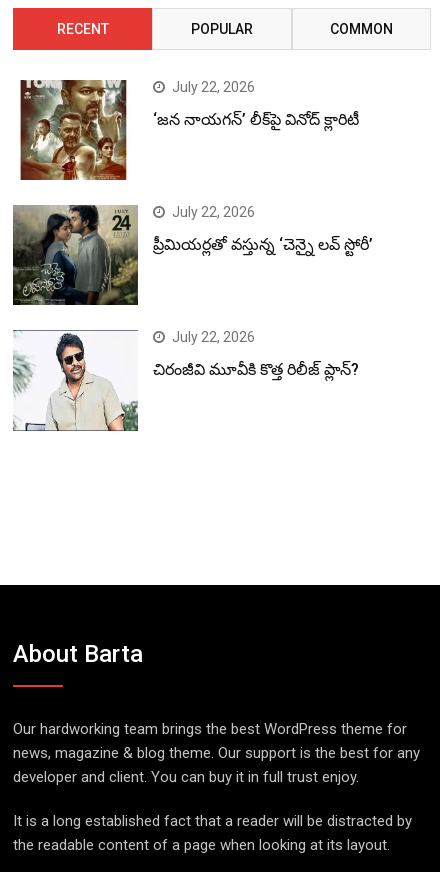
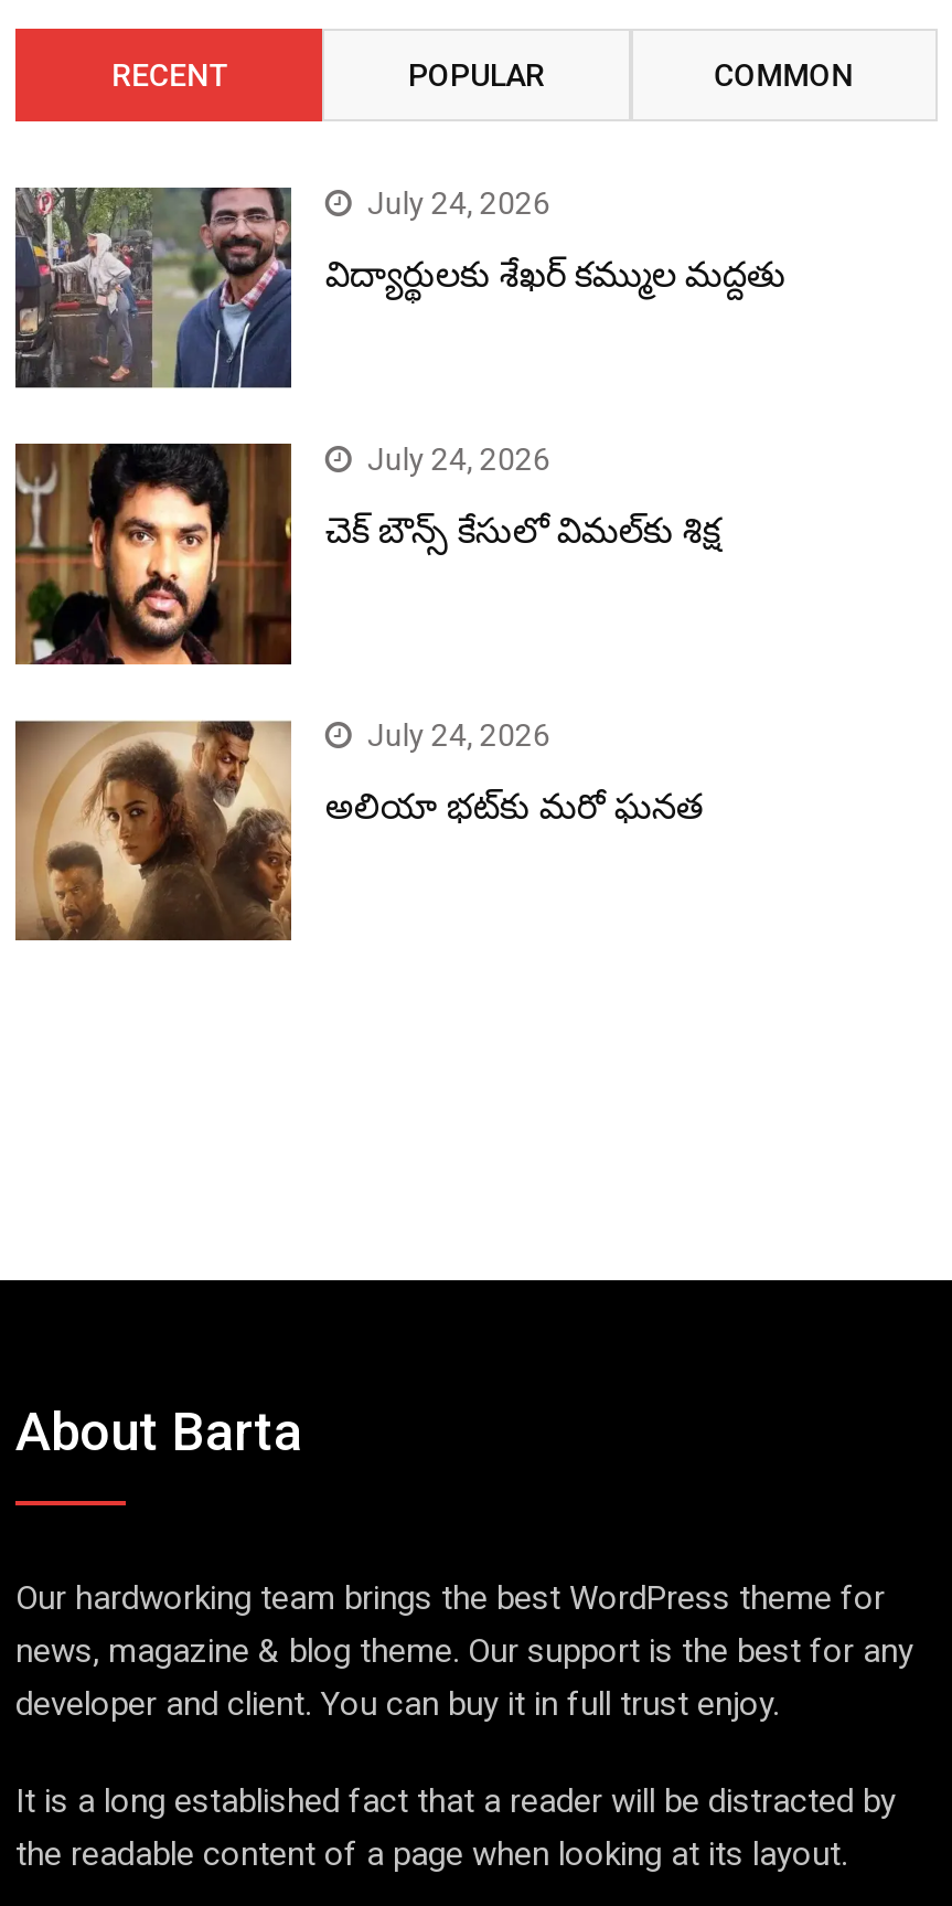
- [image]
- ‘జన నాయగన్’ లీక్‌పై వినోద్ క్లారిటీ
+ [image]
+ విద్యార్థులకు శేఖర్ కమ్ముల మద్దతు

- July 22, 2026
+ July 24, 2026

- [image]
- ప్రీమియర్లతో వస్తున్న ‘చెన్నై లవ్ స్టోరీ’
+ [image]
+ చెక్ బౌన్స్ కేసులో విమల్‌కు శిక్ష

- July 22, 2026
+ July 24, 2026

- [image]
- చిరంజీవి మూవీకి కొత్త రిలీజ్ ప్లాన్?
+ [image]
+ అలియా భట్‌కు మరో ఘనత

- July 22, 2026
+ July 24, 2026
